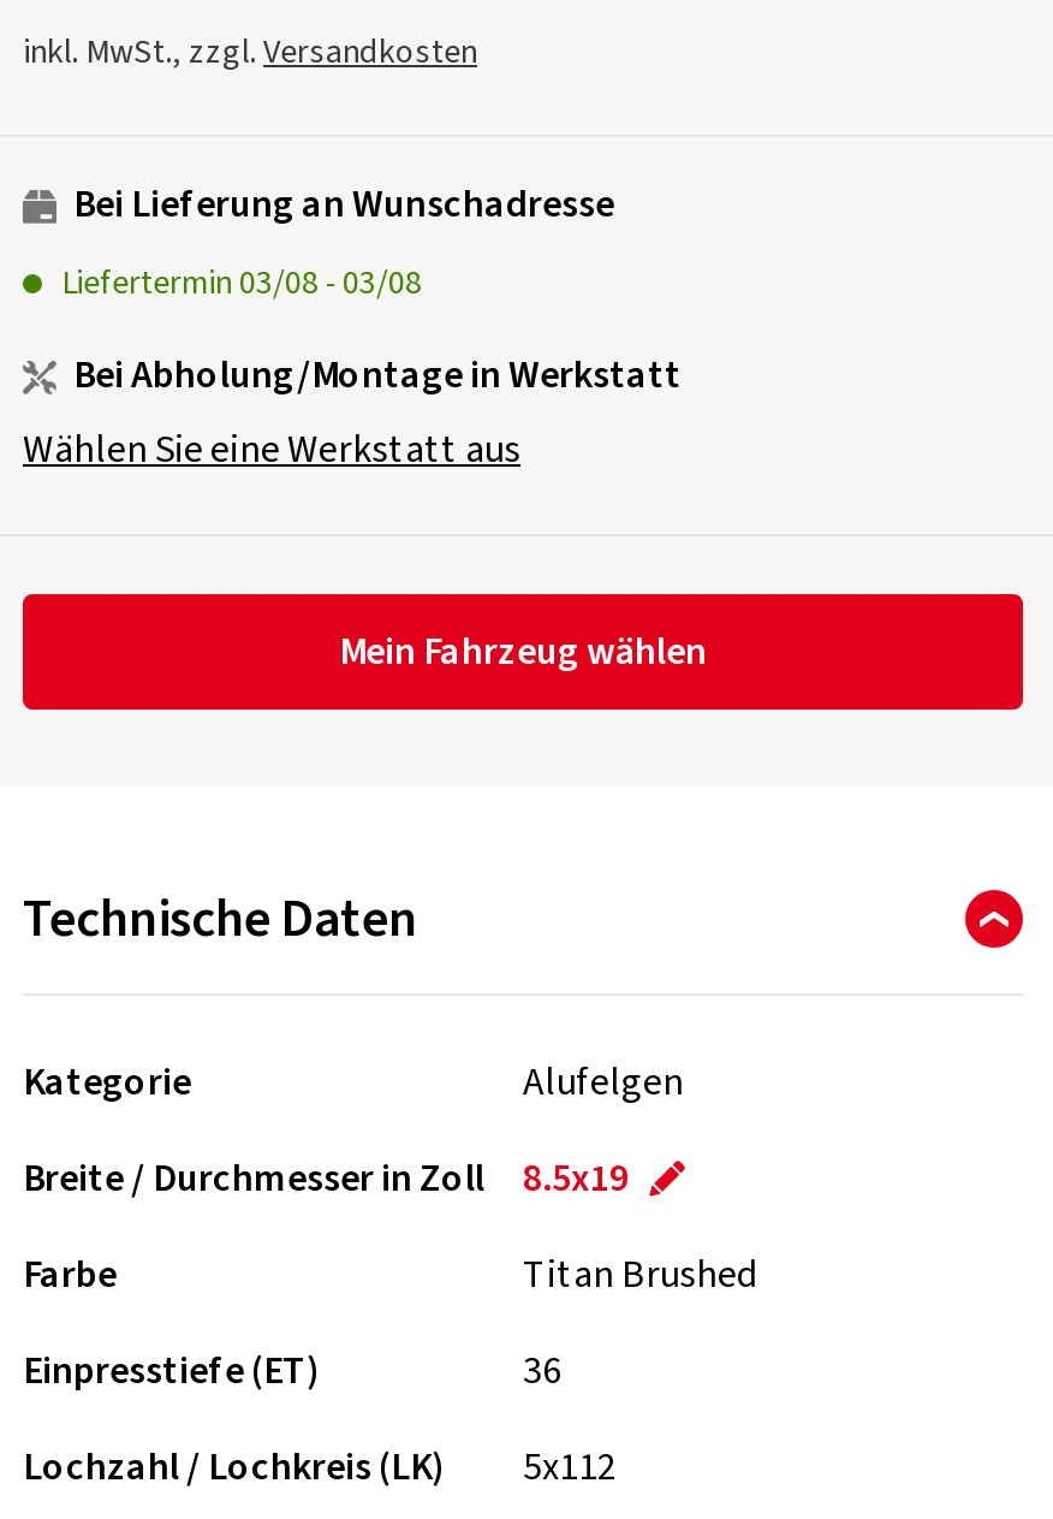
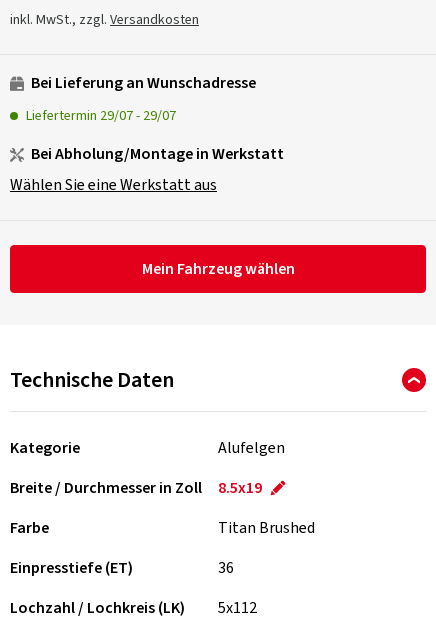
- Liefertermin 03/08 - 03/08
+ Liefertermin 29/07 - 29/07
